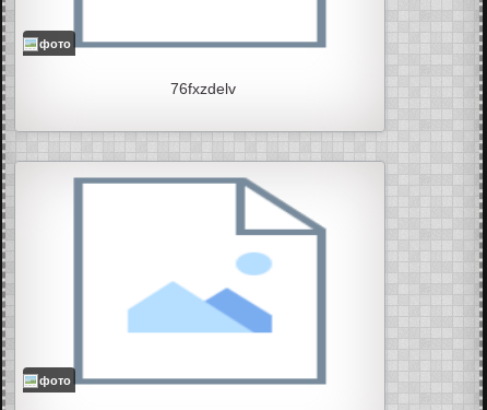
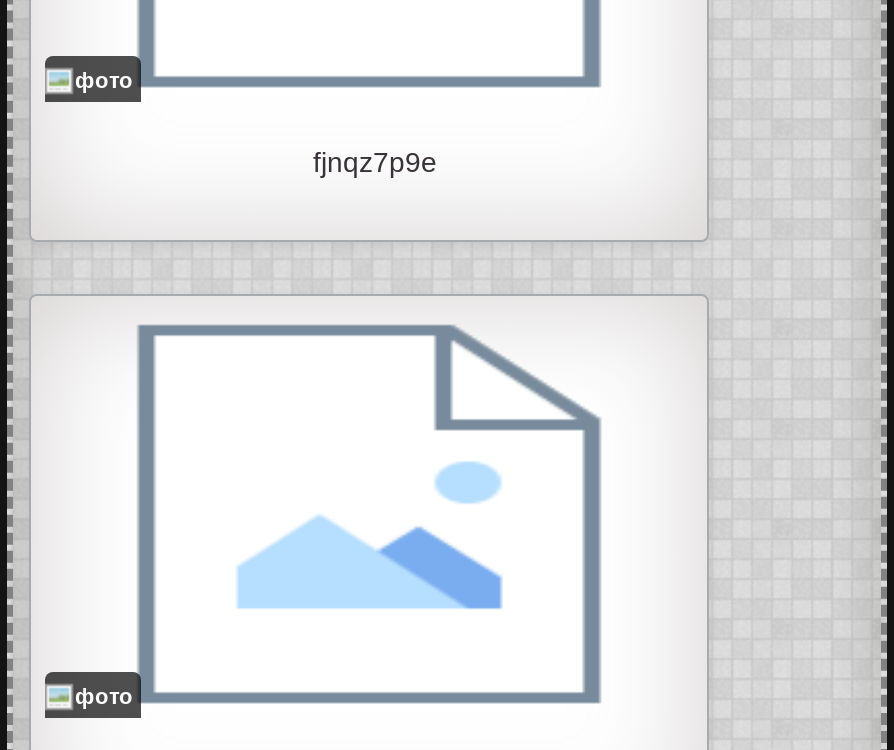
- 76fxzdelv
+ fjnqz7p9e
